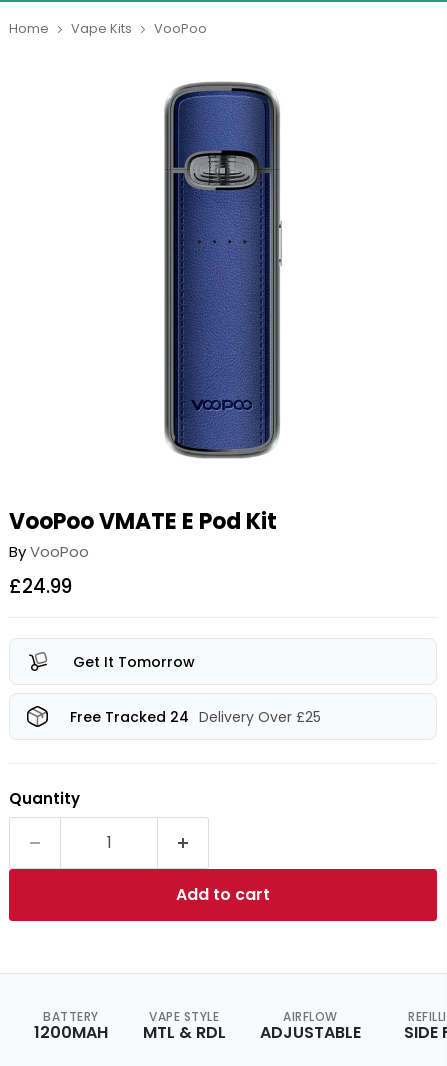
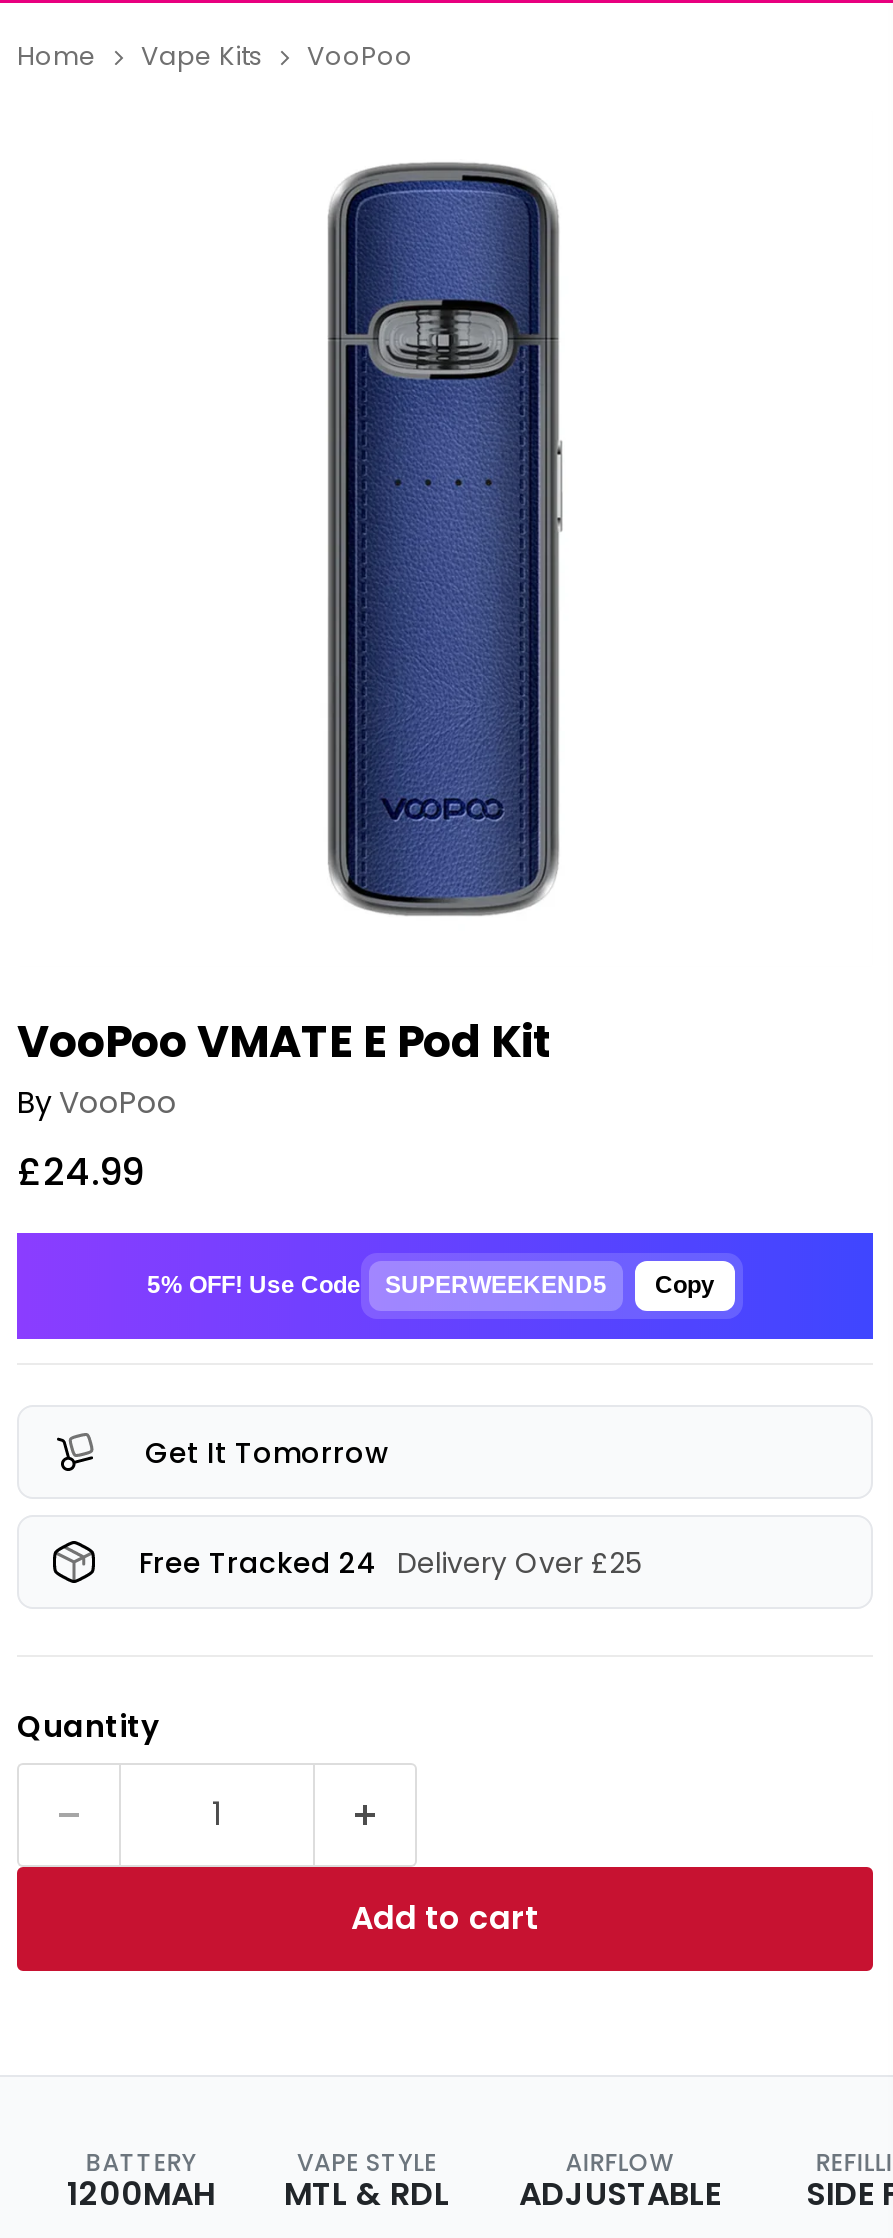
+ [image]
+ 5% OFF! Use Code
+ SUPERWEEKEND5
+ Copy
